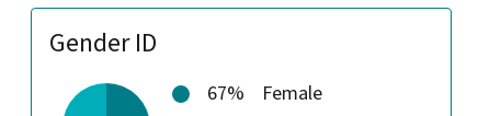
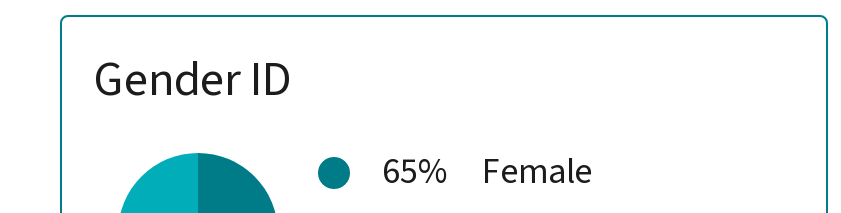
- 67% Female
+ 65% Female
